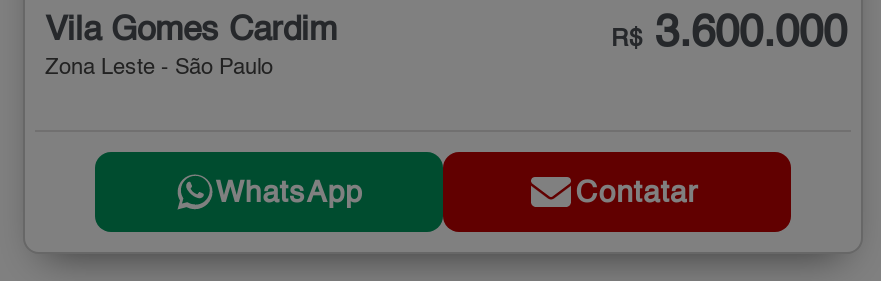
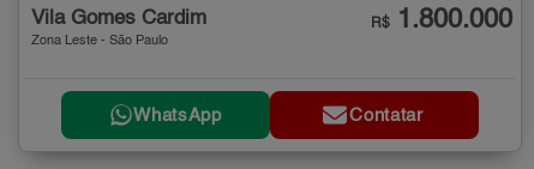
- R$3.600.000
+ R$1.800.000
